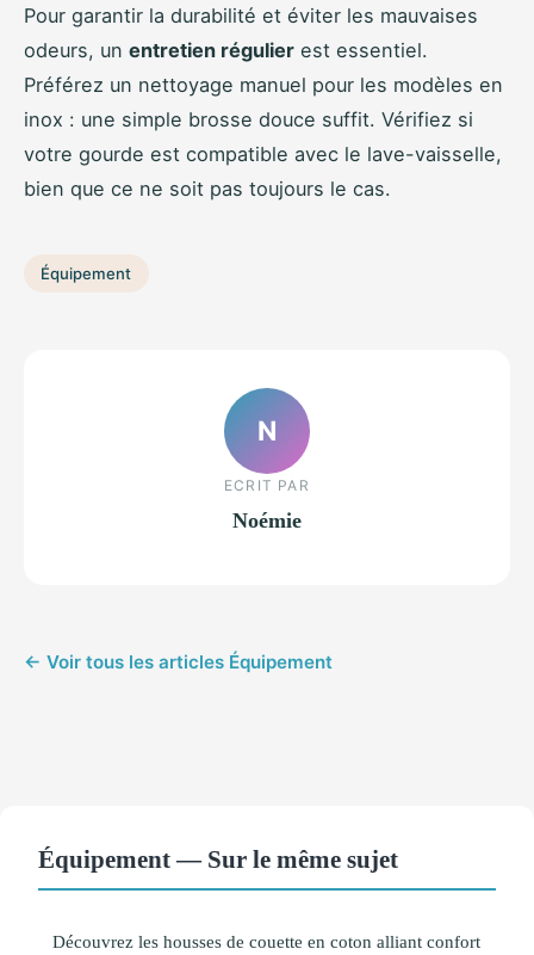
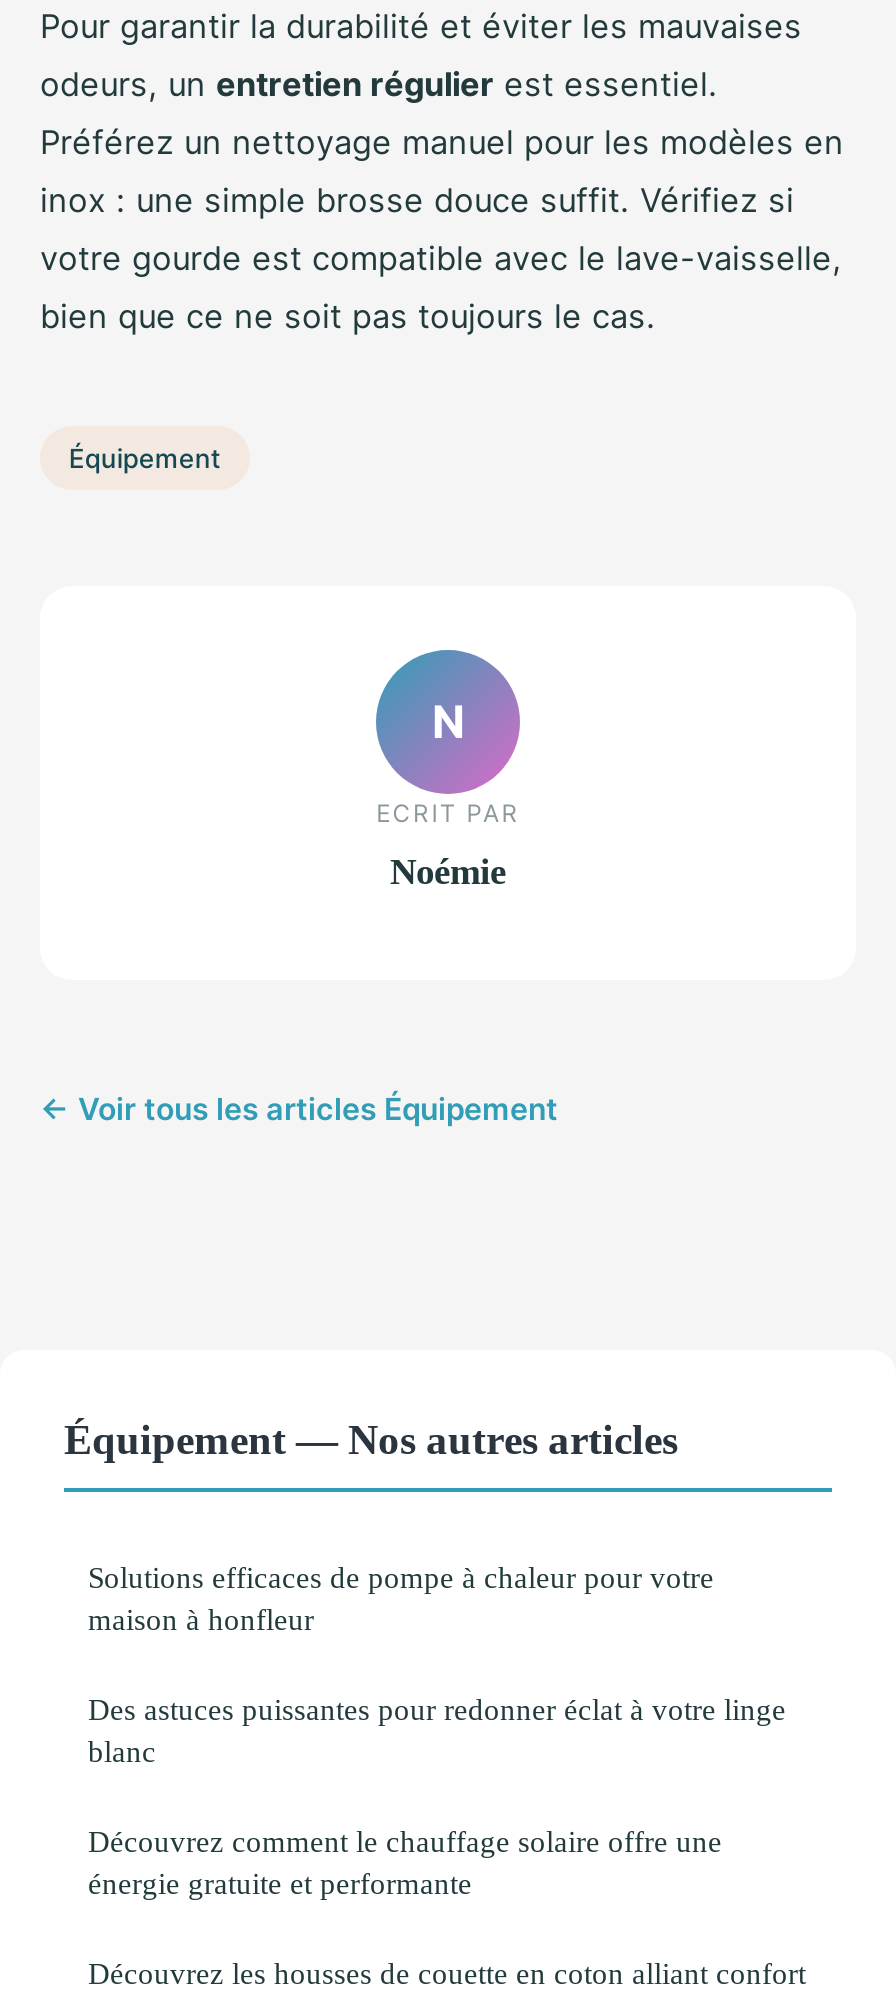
- Équipement — Sur le même sujet
+ Équipement — Nos autres articles
+ Solutions efficaces de pompe à chaleur pour votre
+ maison à honfleur
+ Des astuces puissantes pour redonner éclat à votre linge
+ blanc
+ Découvrez comment le chauffage solaire offre une
+ énergie gratuite et performante
